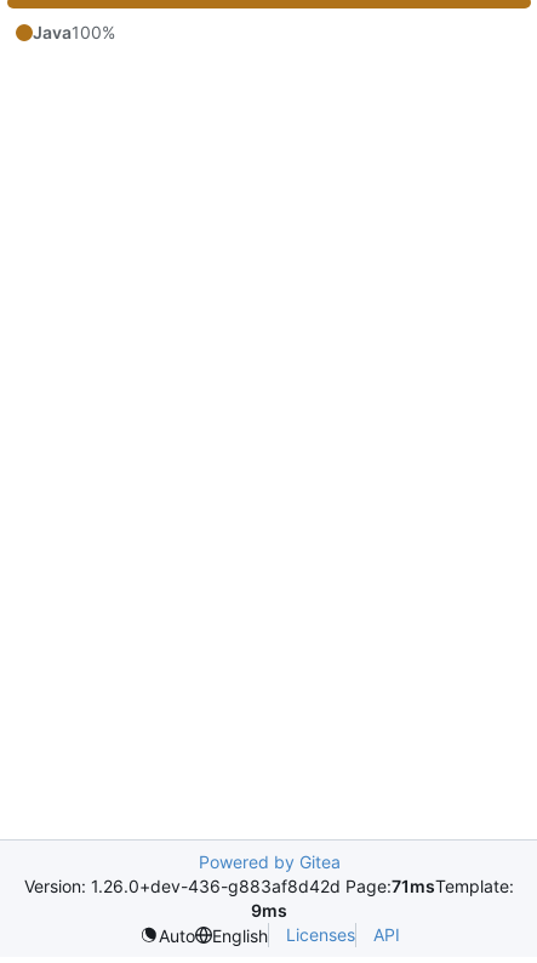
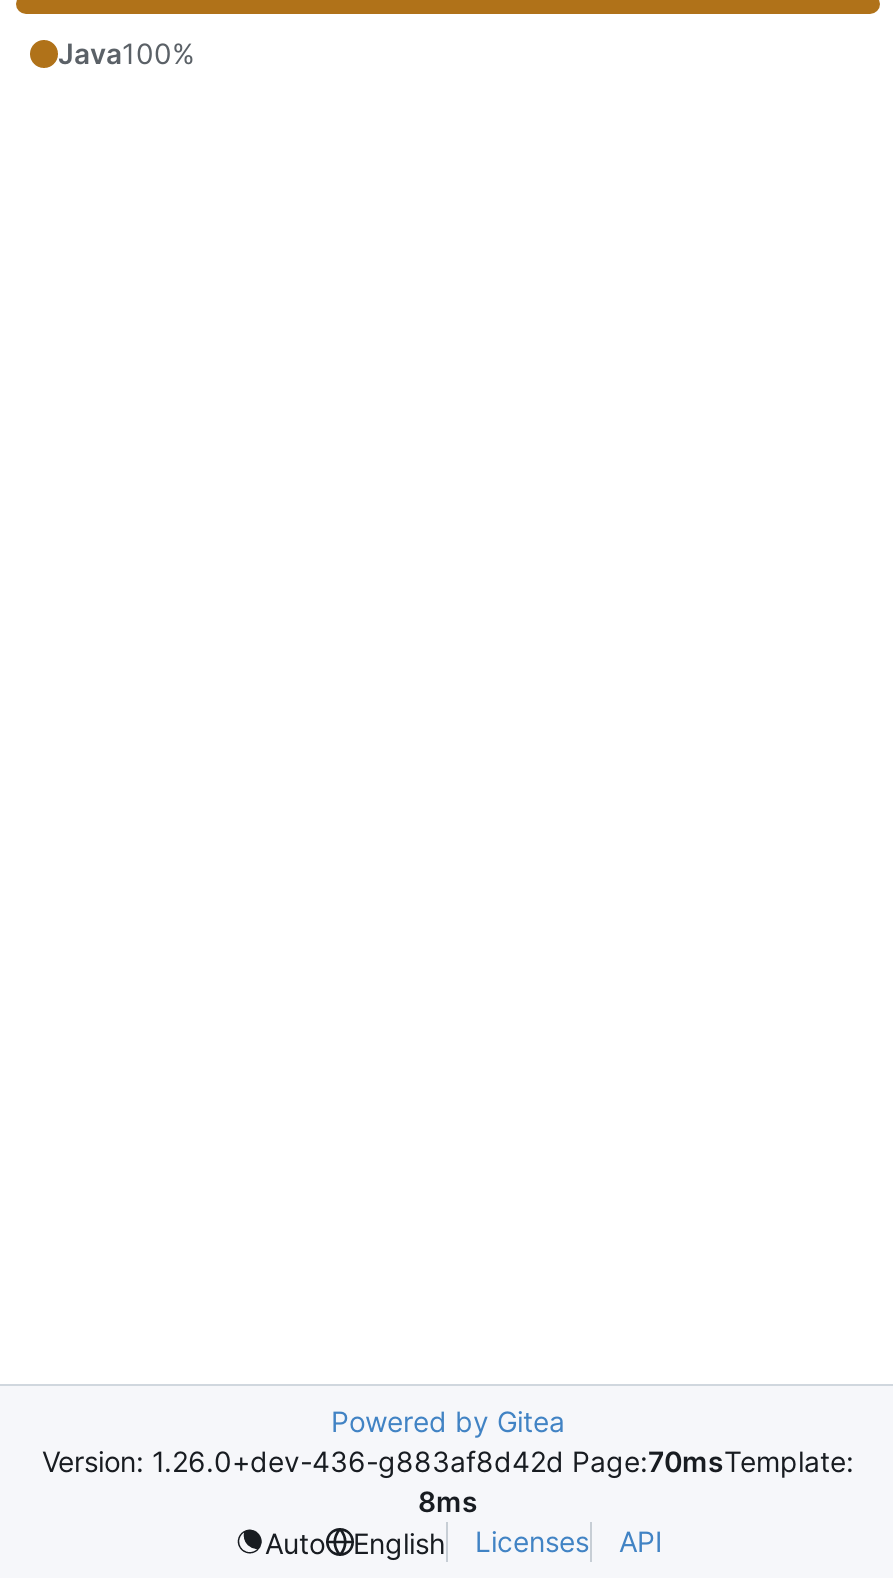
- Version: 1.26.0+dev-436-g883af8d42d Page:71msTemplate:
- 9ms
+ Version: 1.26.0+dev-436-g883af8d42d Page:70msTemplate:
+ 8ms
